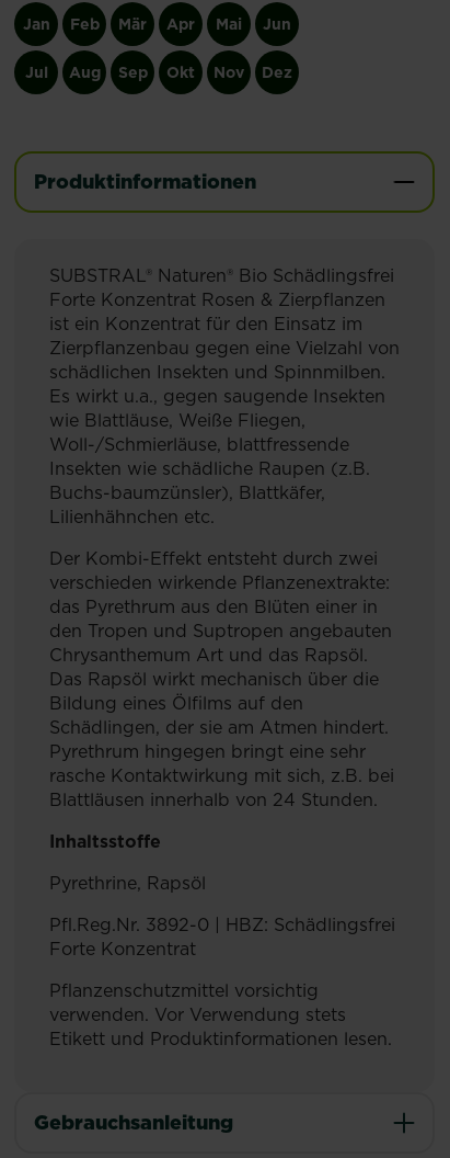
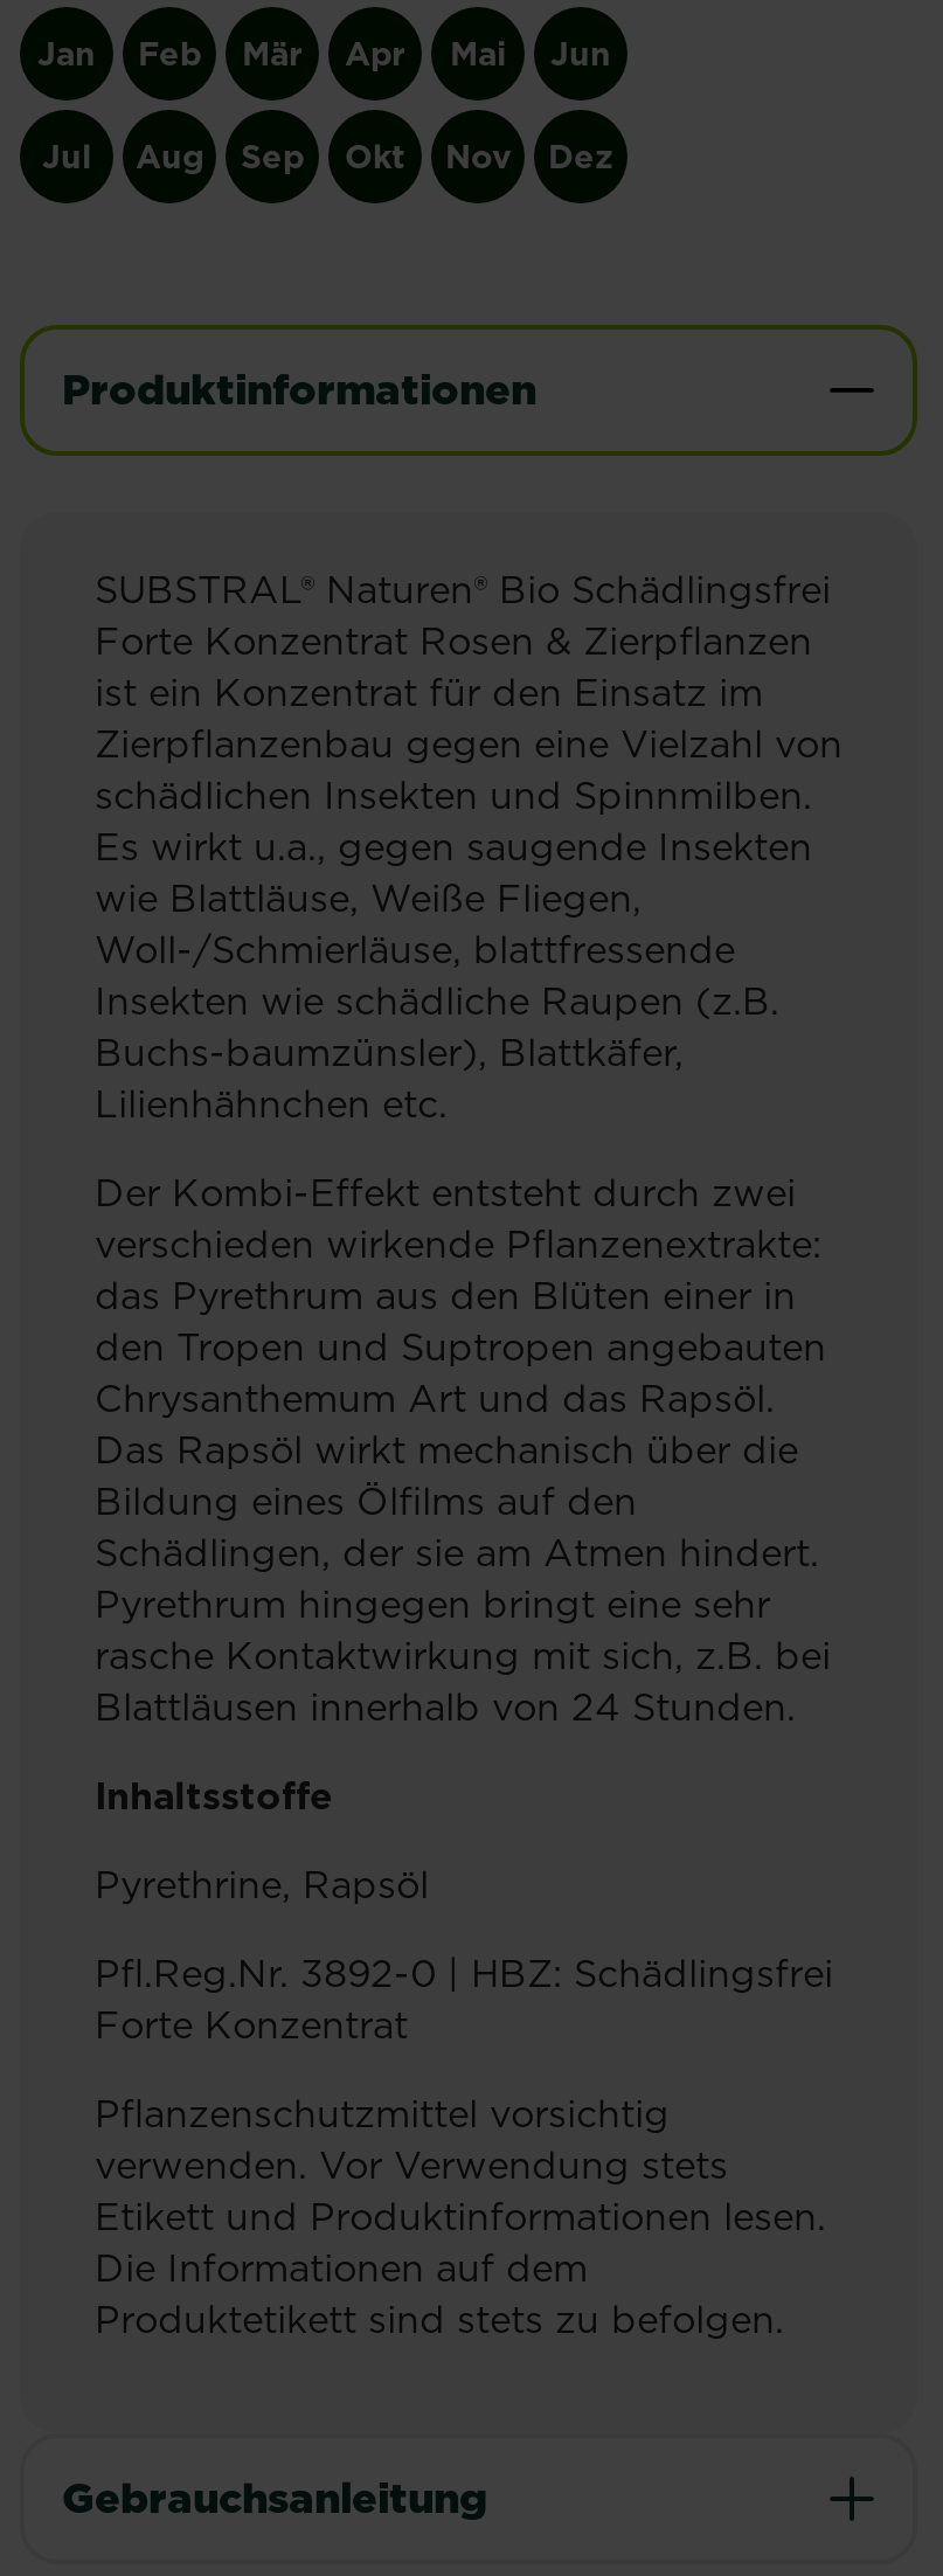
+ Die Informationen auf dem
+ Produktetikett sind stets zu befolgen.
